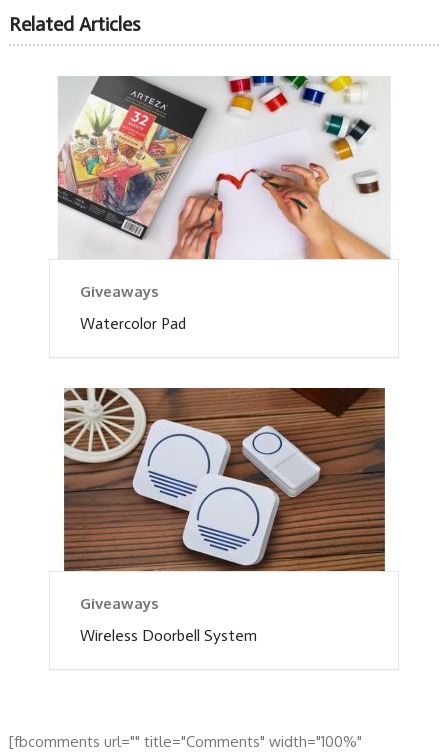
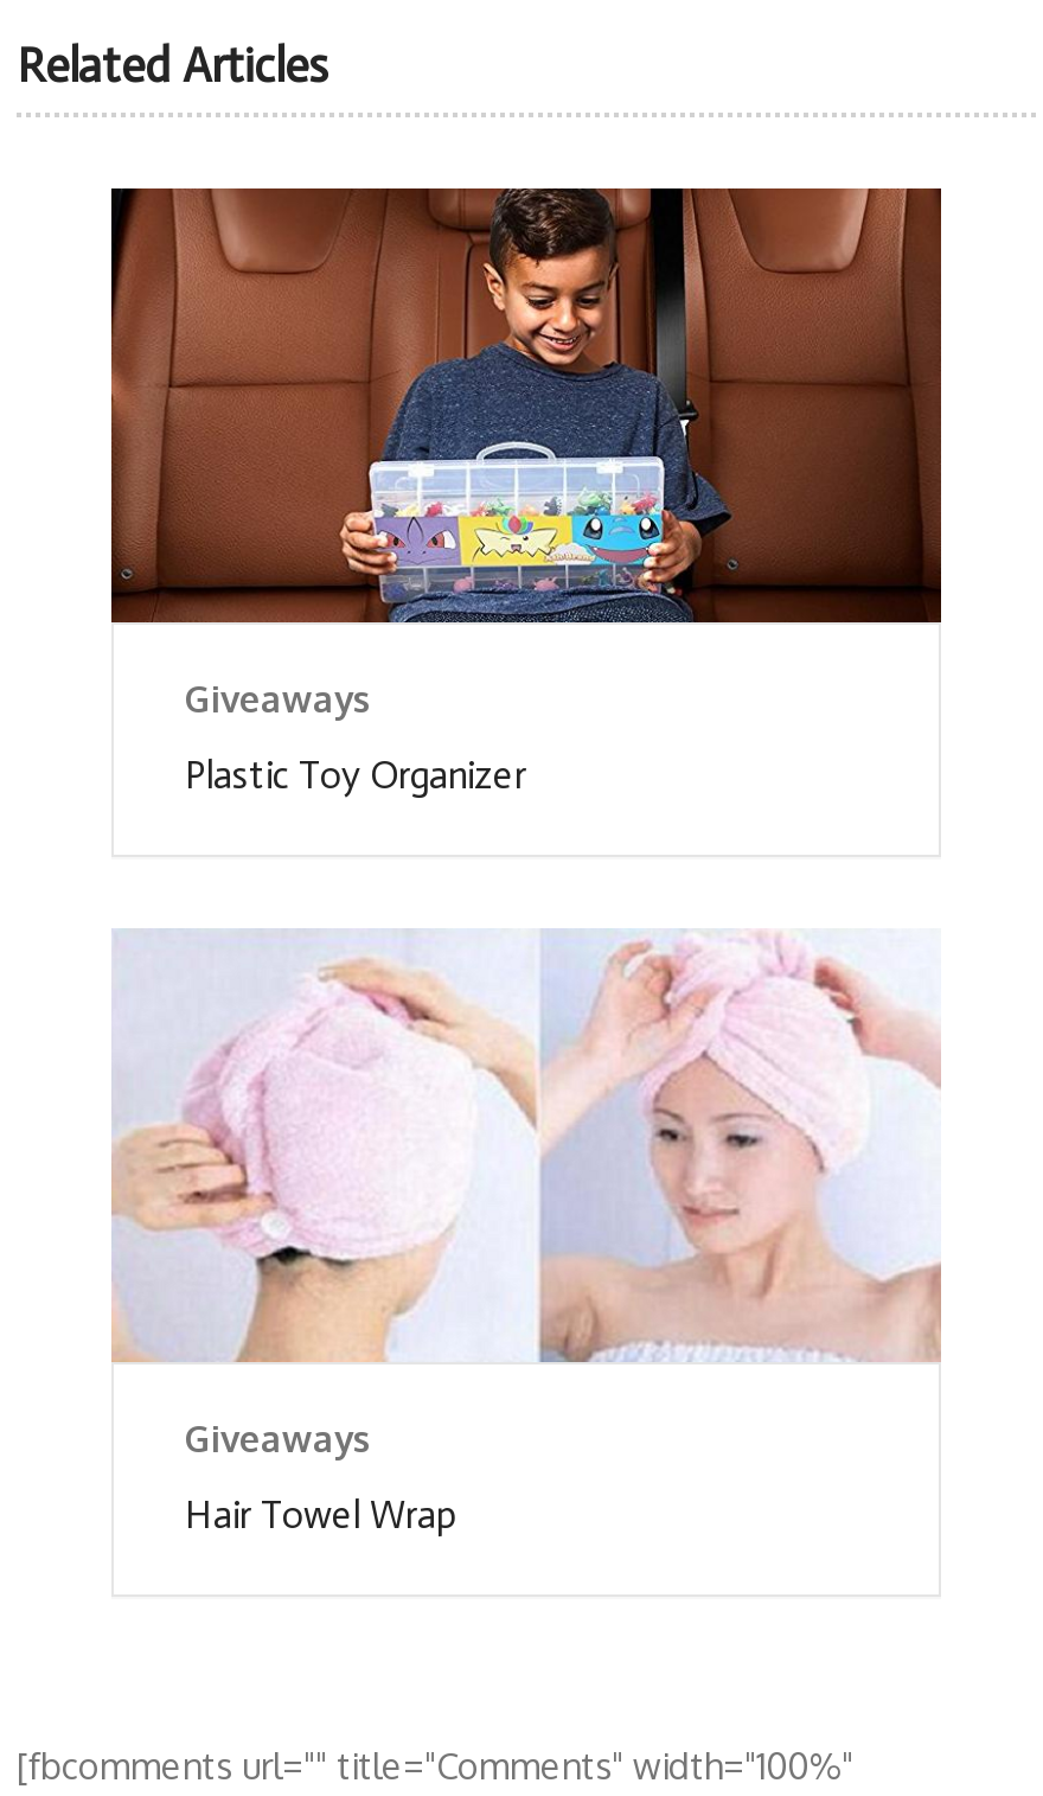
- [image]
+ [image]

- Watercolor Pad
+ Plastic Toy Organizer

- [image]
+ [image]

- Wireless Doorbell System
+ Hair Towel Wrap
